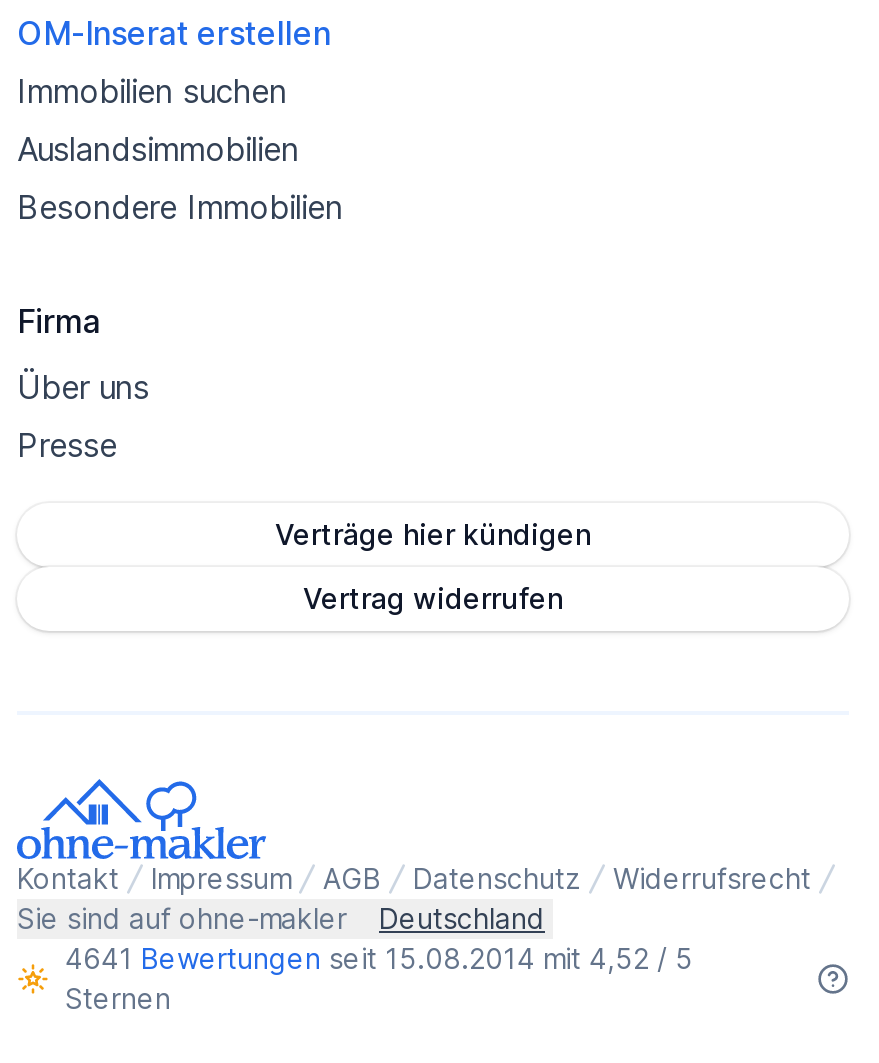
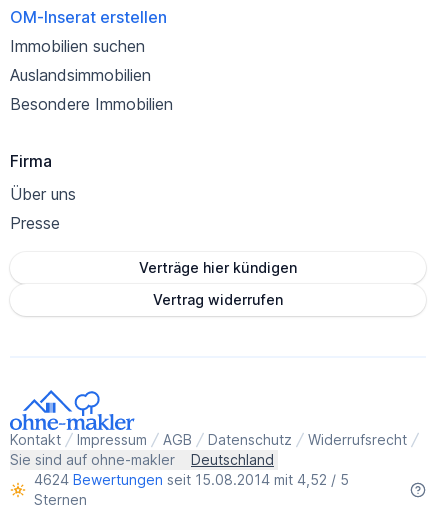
- 4641 Bewertungen seit 15.08.2014 mit 4,52 / 5
+ 4624 Bewertungen seit 15.08.2014 mit 4,52 / 5
